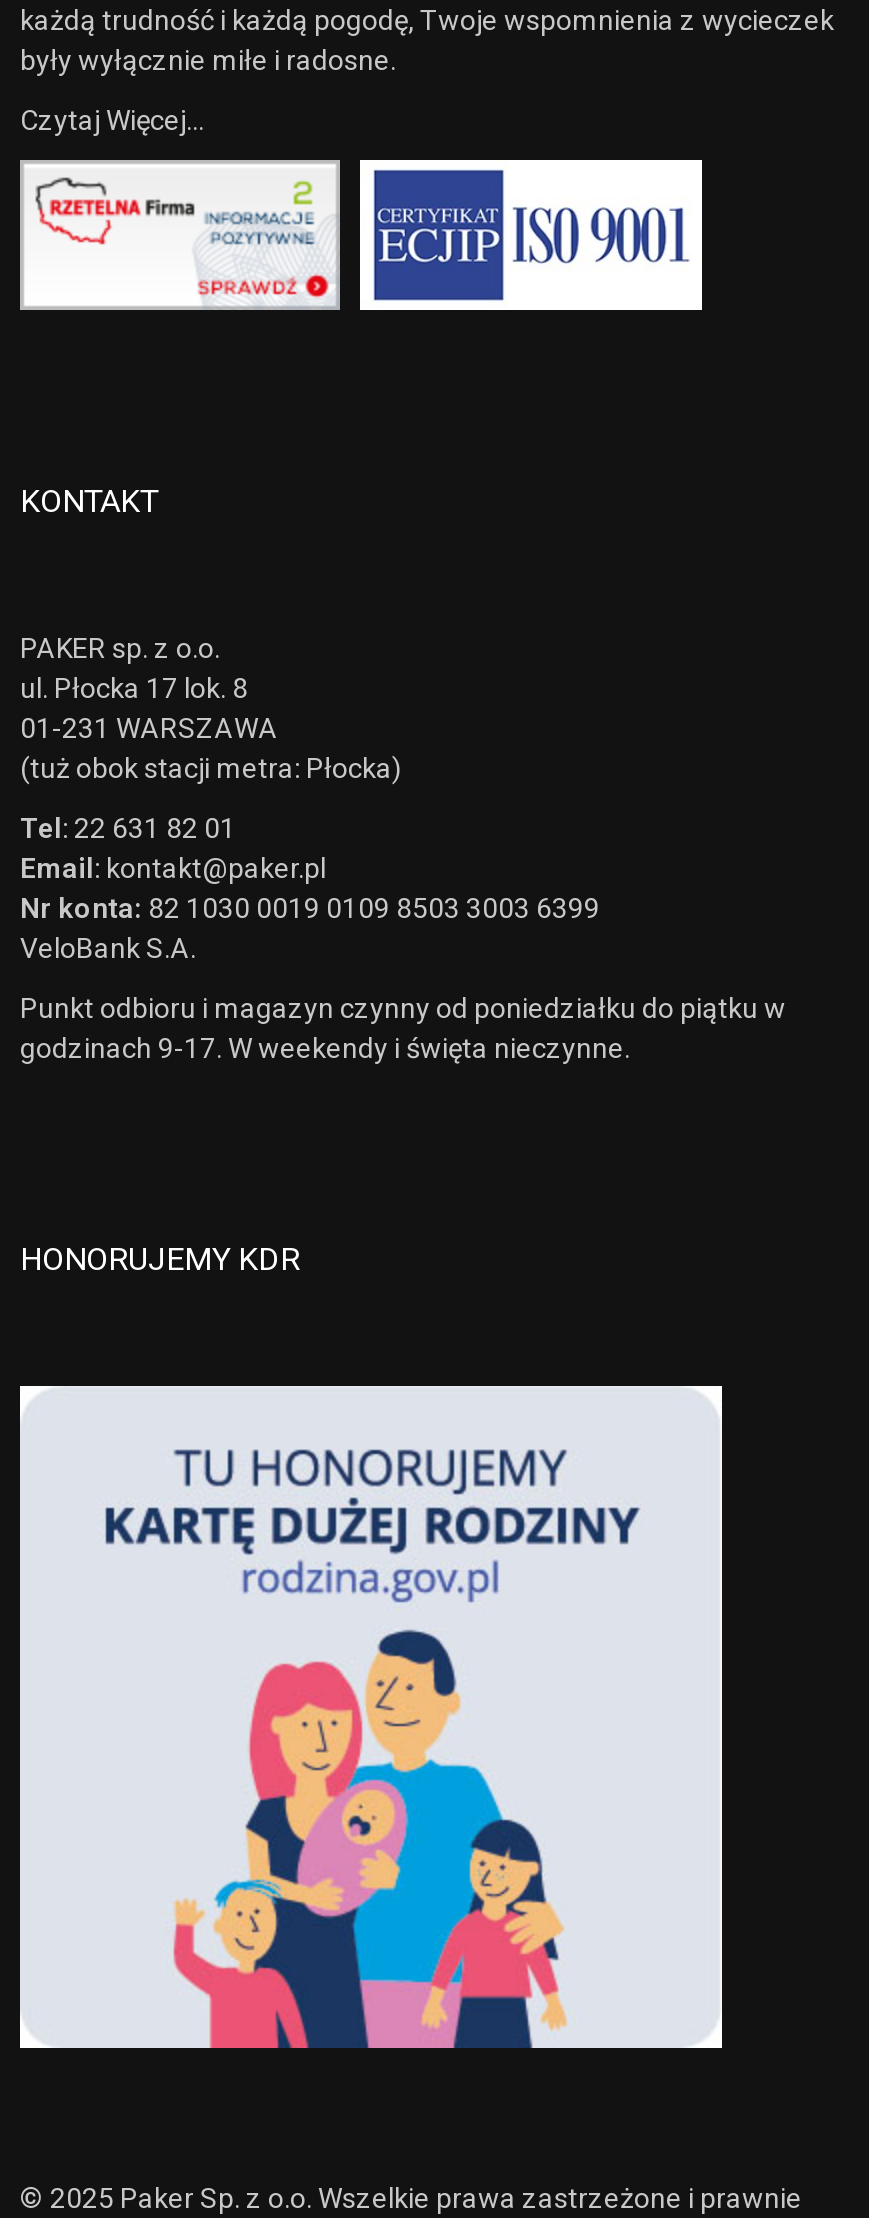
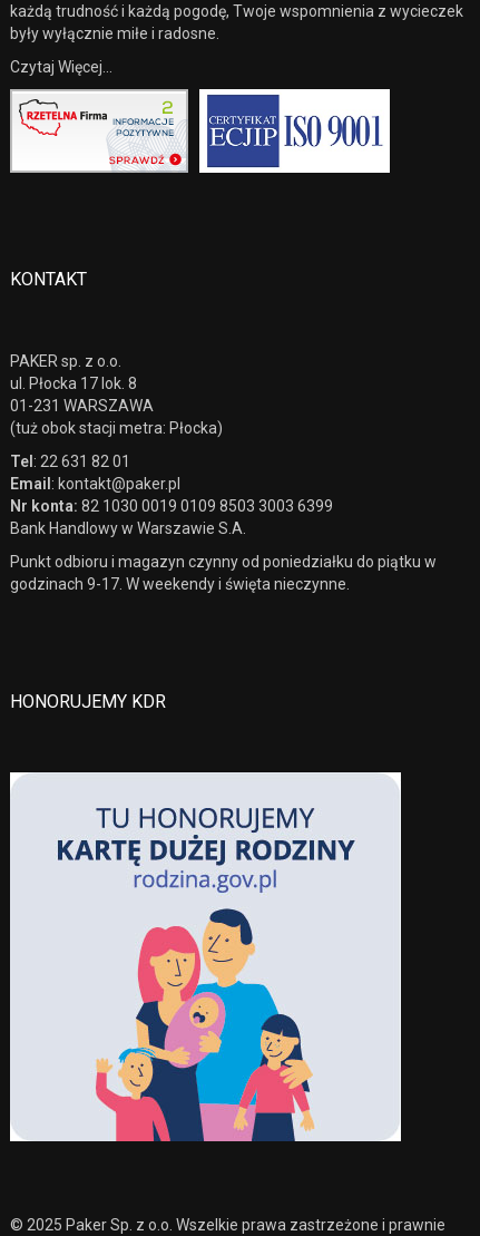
- VeloBank S.A.
+ Bank Handlowy w Warszawie S.A.
